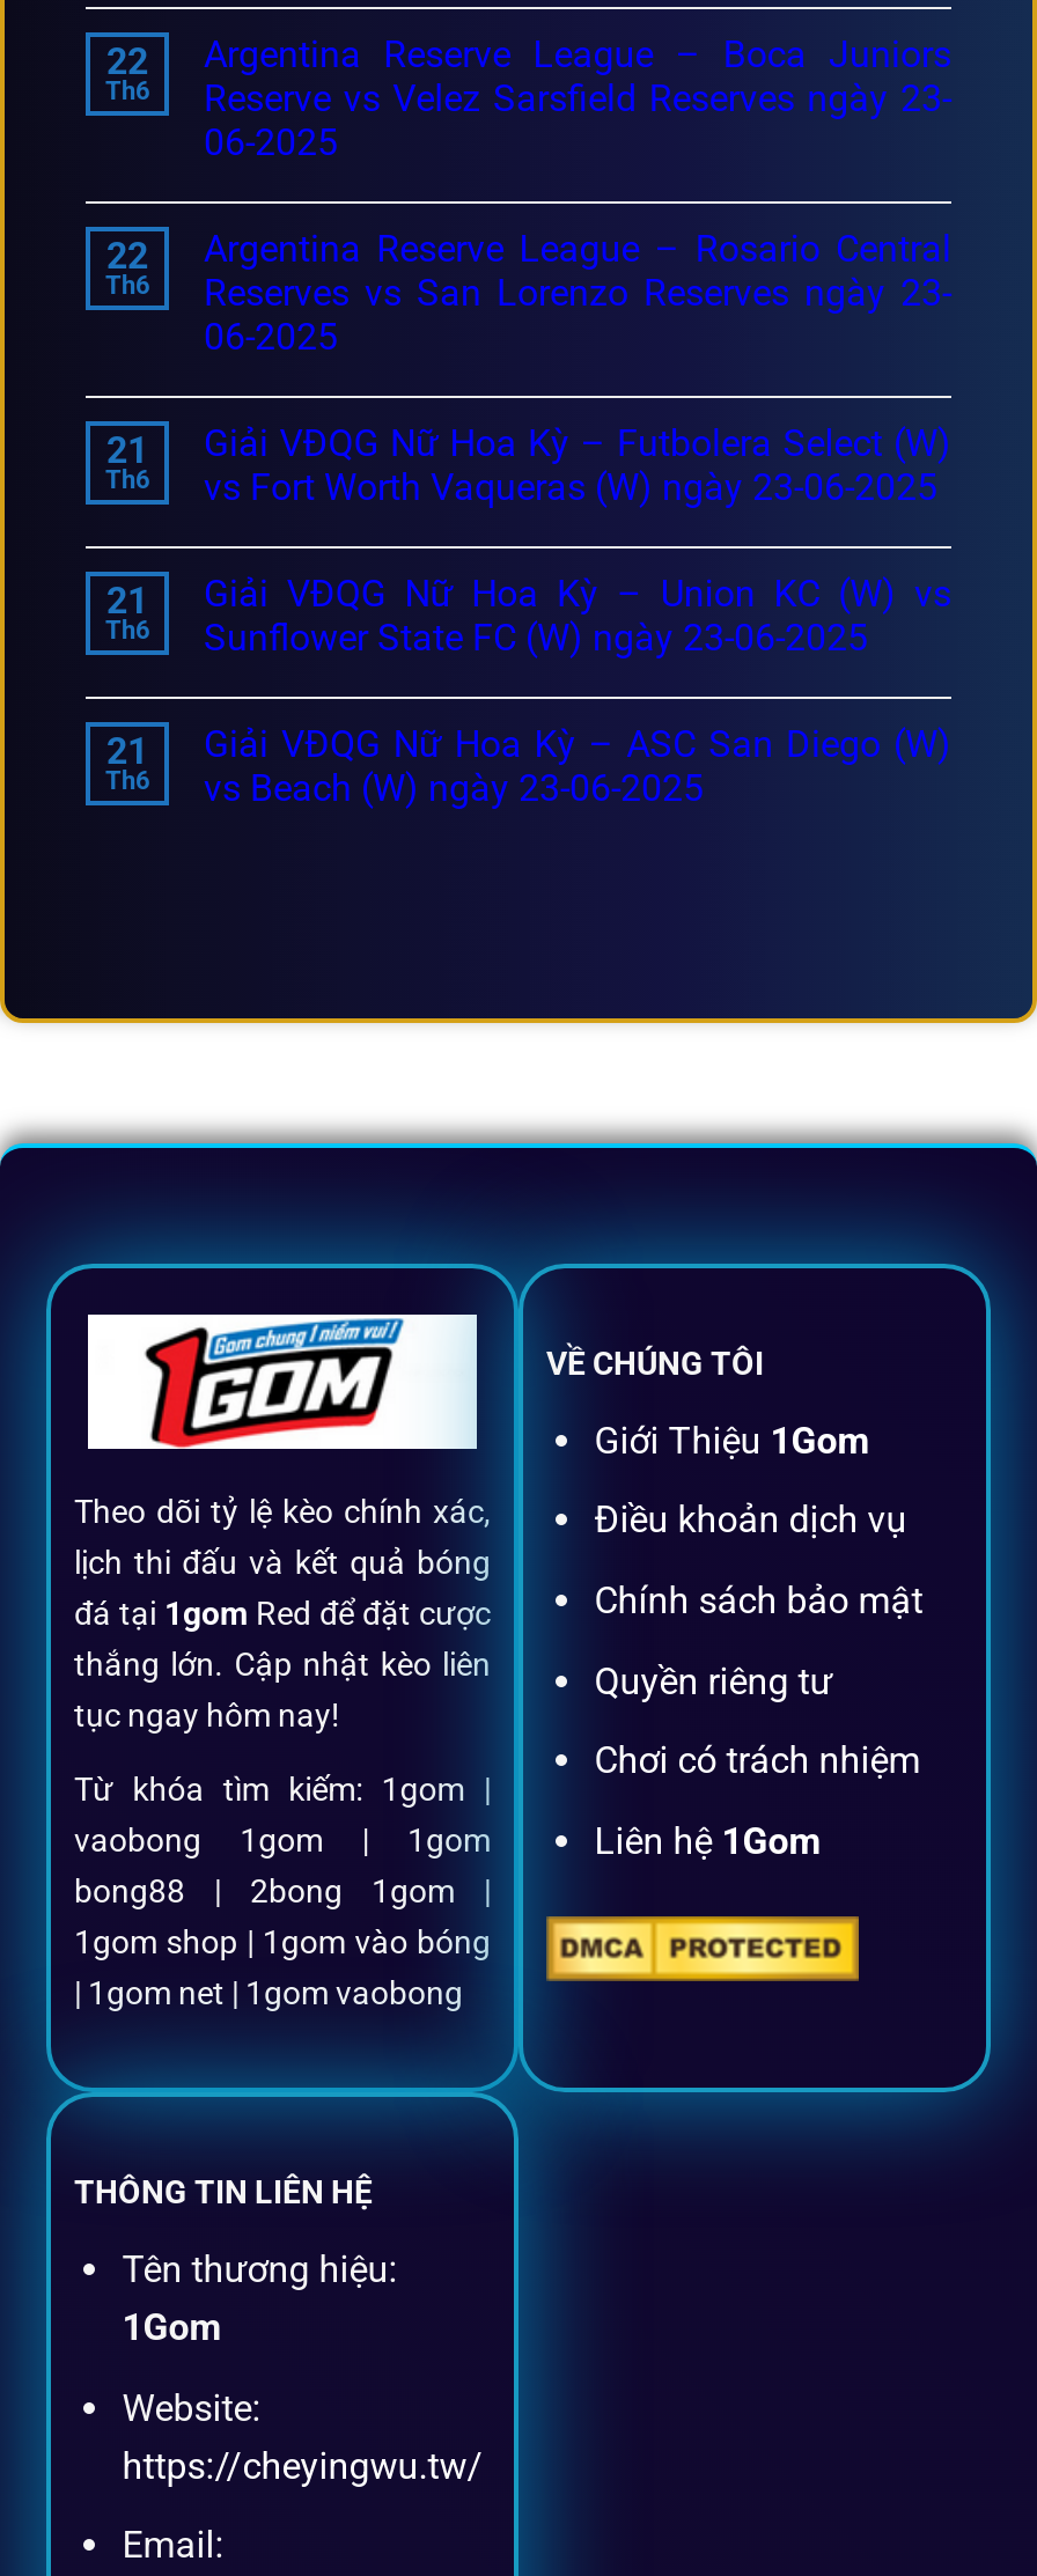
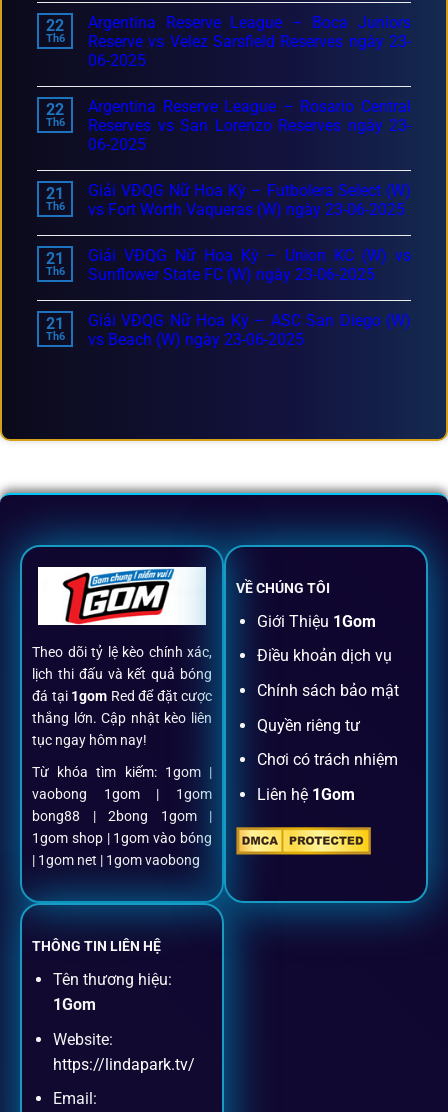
- https://cheyingwu.tw/
+ https://lindapark.tv/
